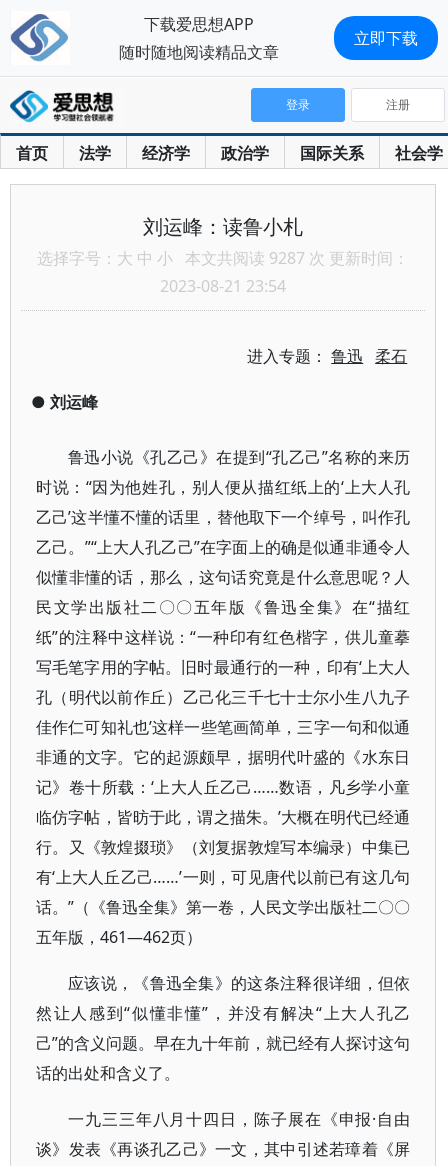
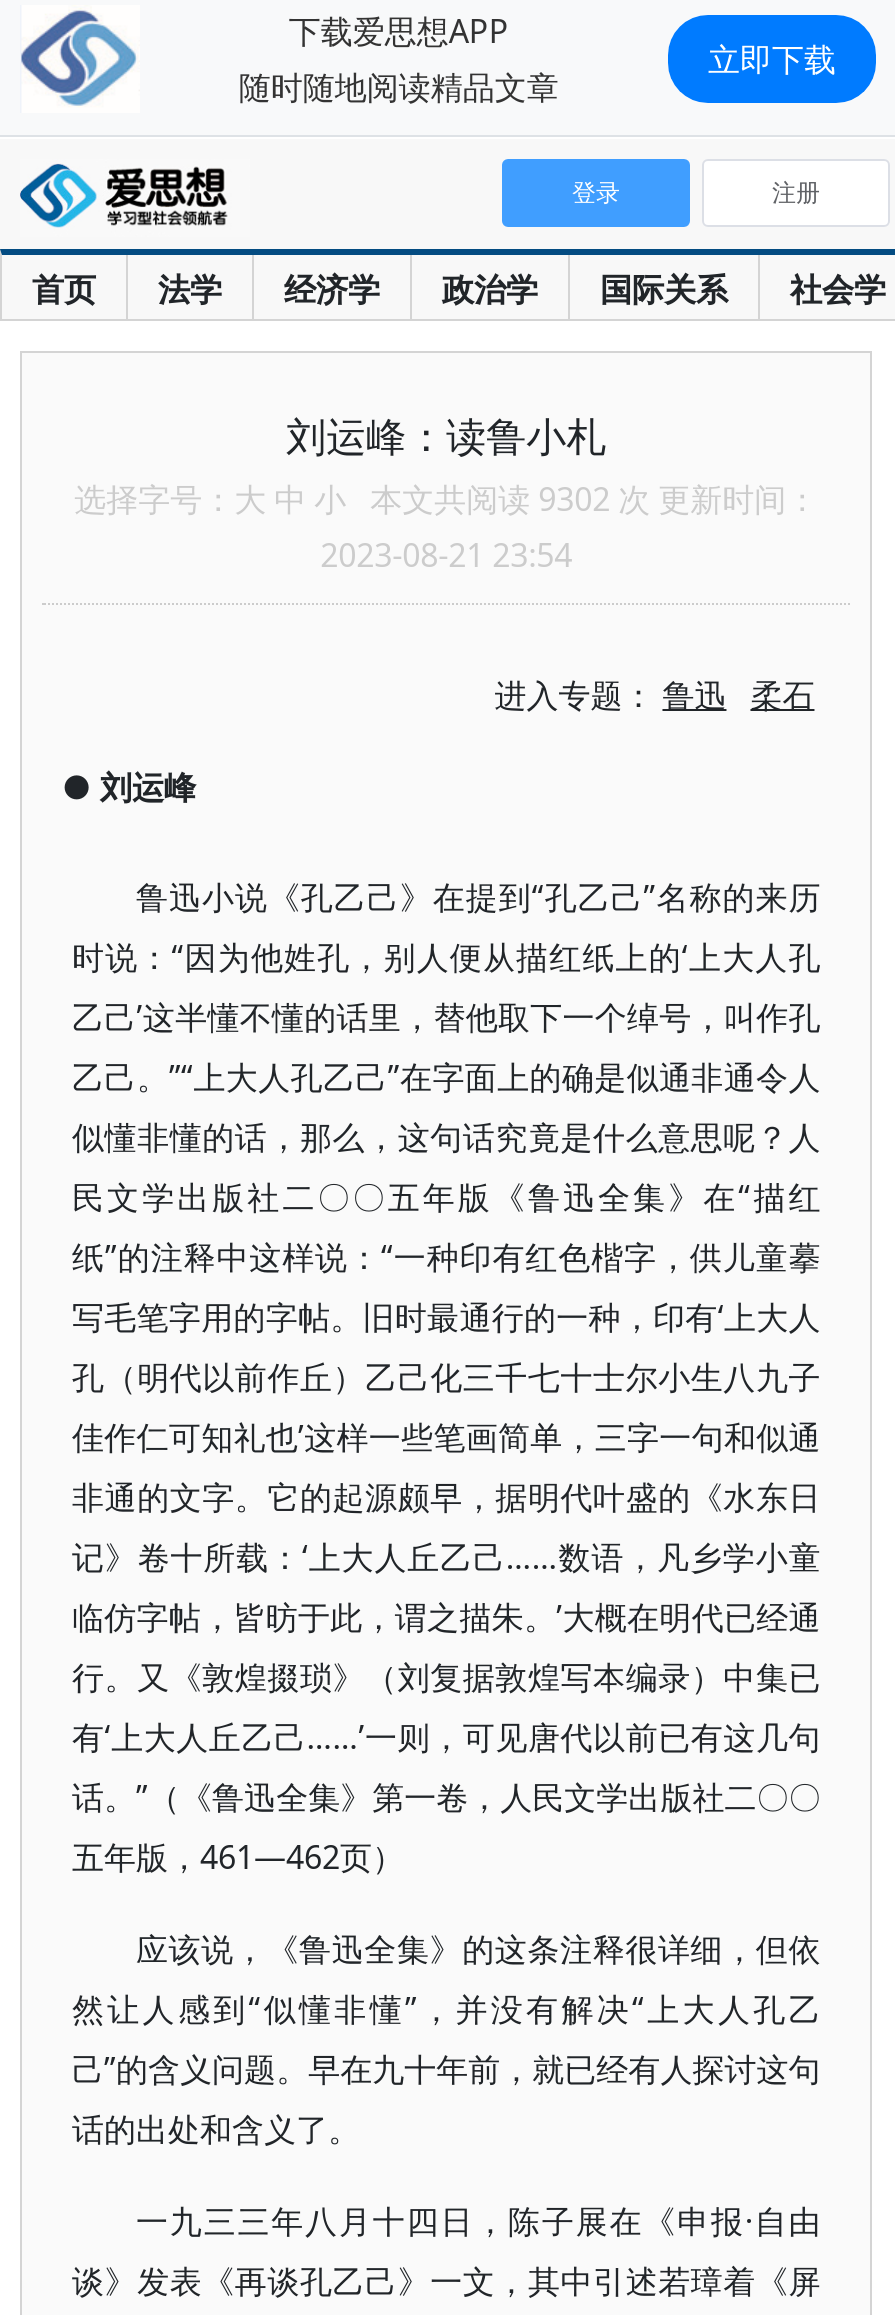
- 选择字号：大 中 小本文共阅读 9287 次 更新时间：
+ 选择字号：大 中 小本文共阅读 9302 次 更新时间：
